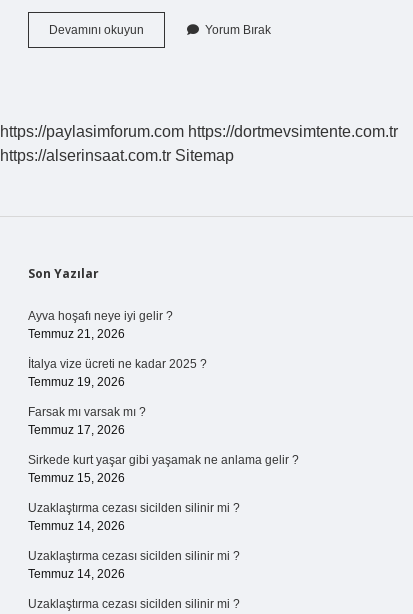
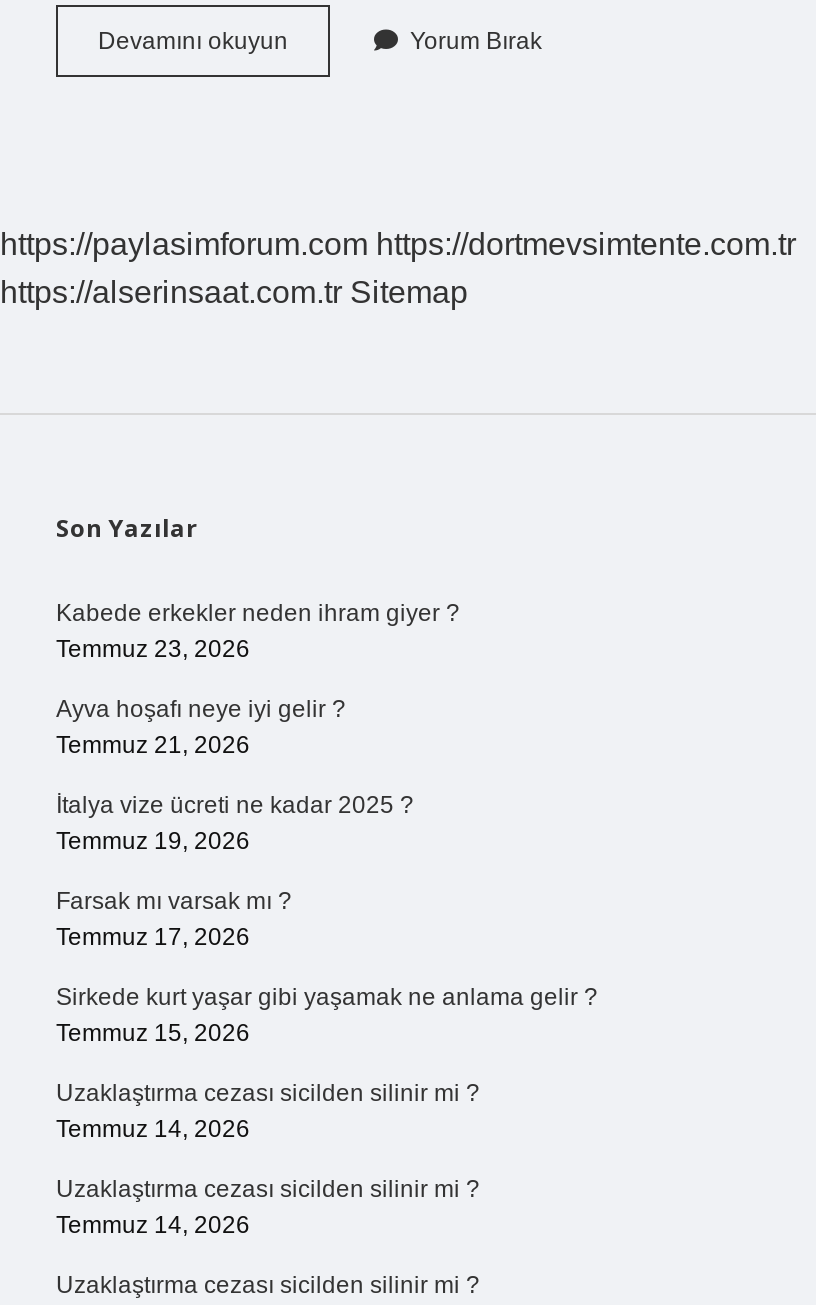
+ Kabede erkekler neden ihram giyer ?
+ Temmuz 23, 2026
